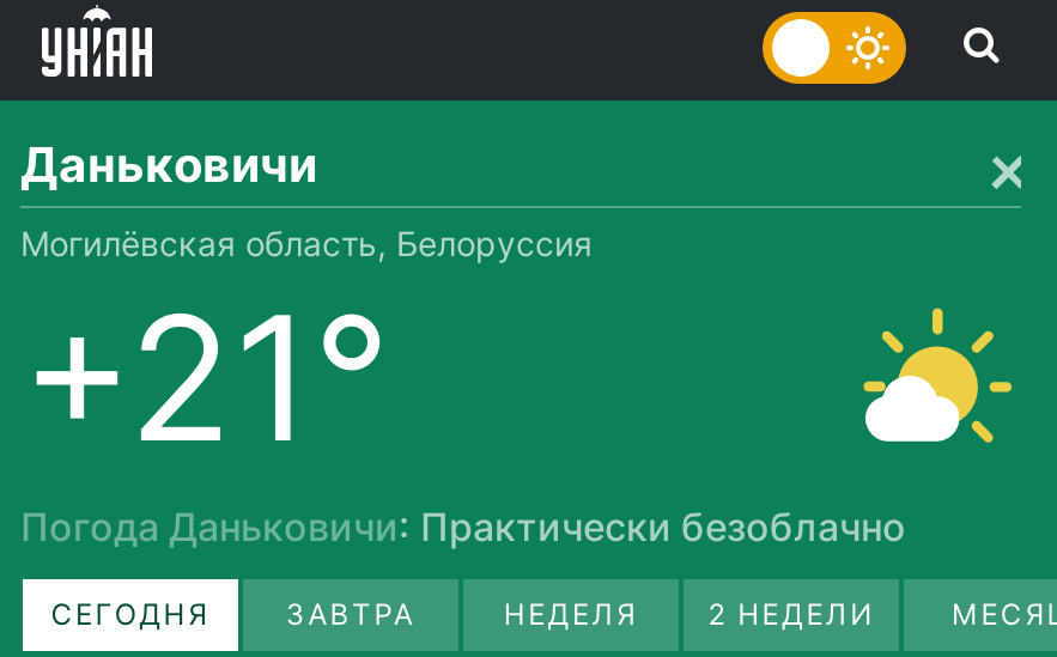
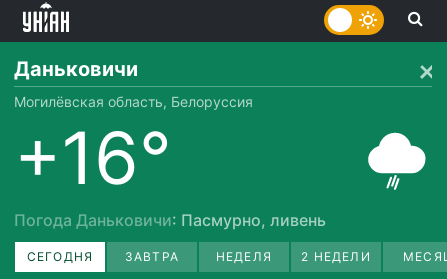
- +21°
+ +16°

- [image]
+ [image]

- Погода Даньковичи: Практически безоблачно
+ Погода Даньковичи: Пасмурно, ливень
